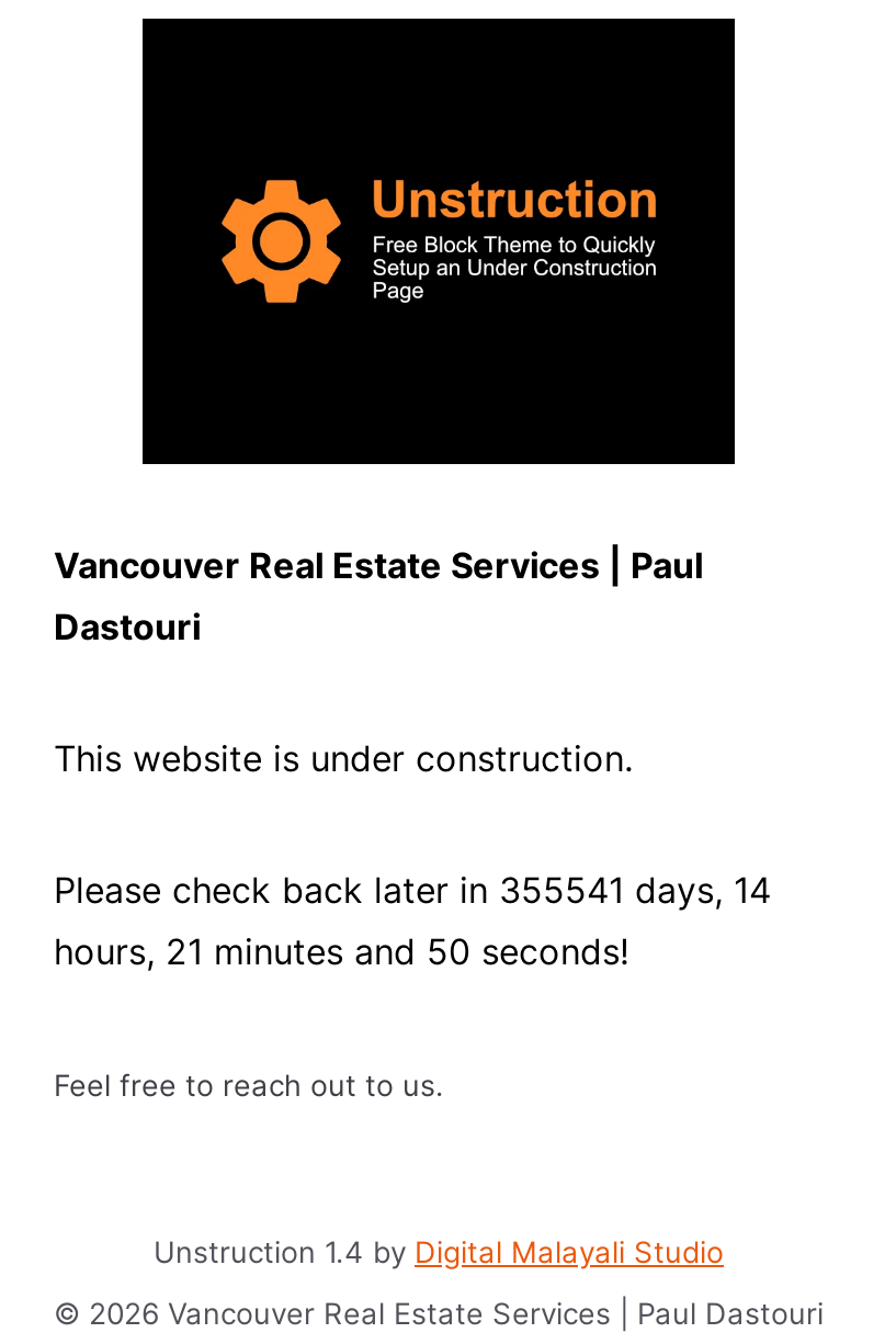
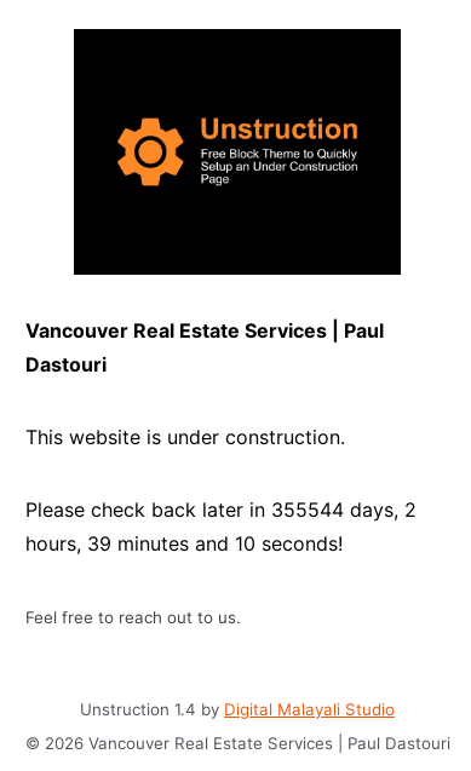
- Please check back later in 355541 days, 14
+ Please check back later in 355544 days, 2

- hours, 21 minutes and 50 seconds!
+ hours, 39 minutes and 10 seconds!
